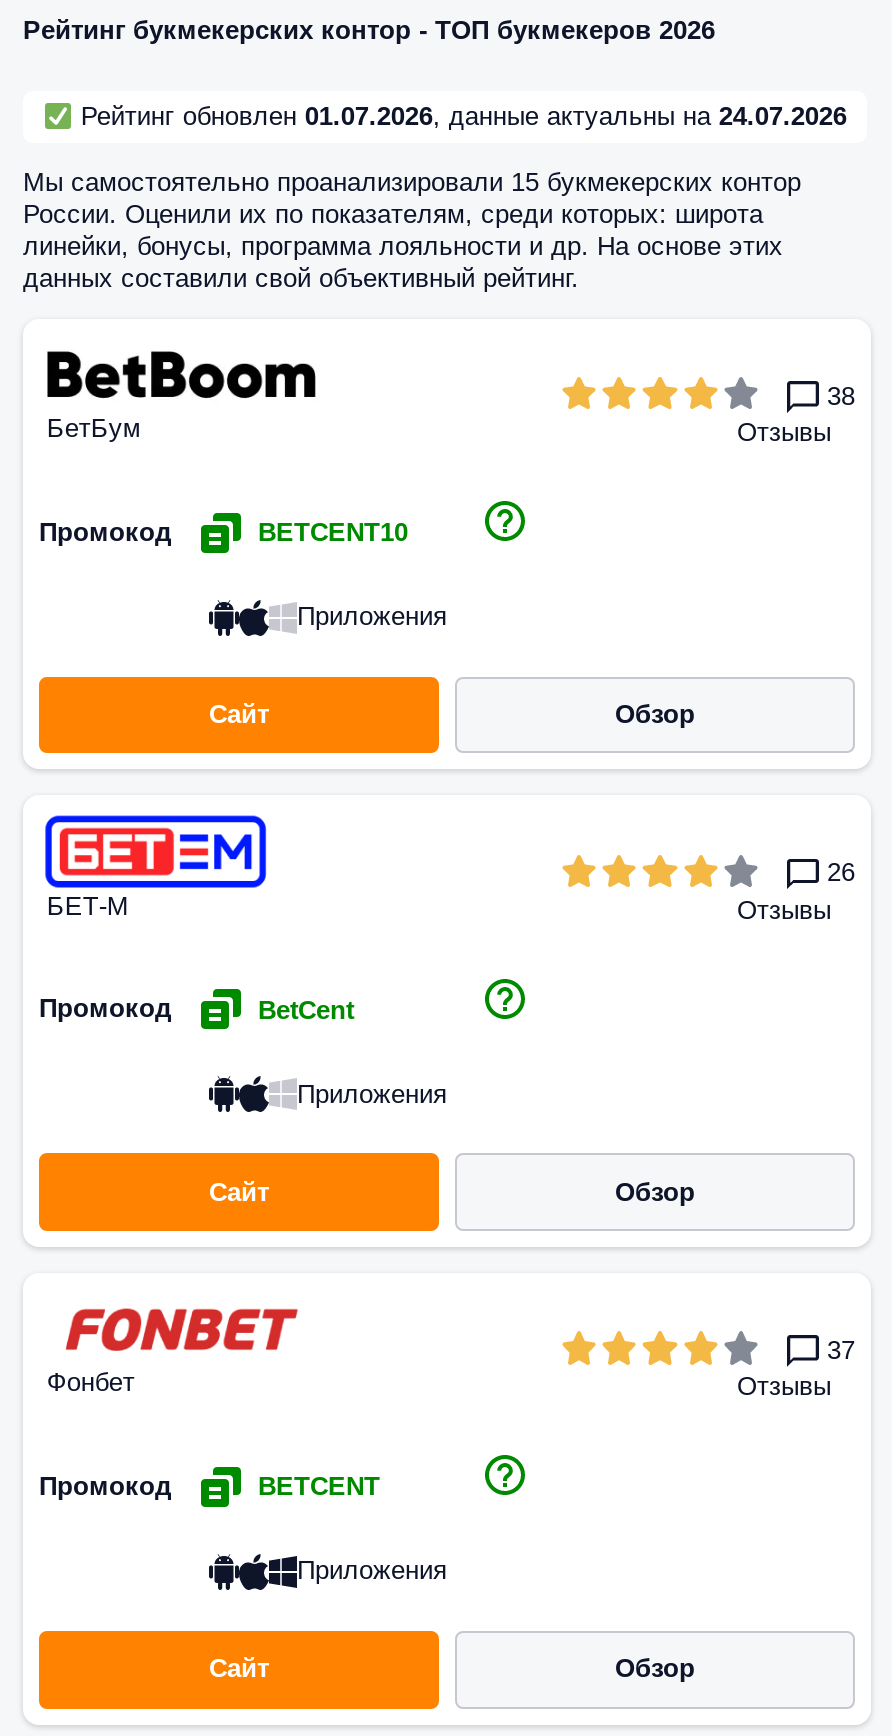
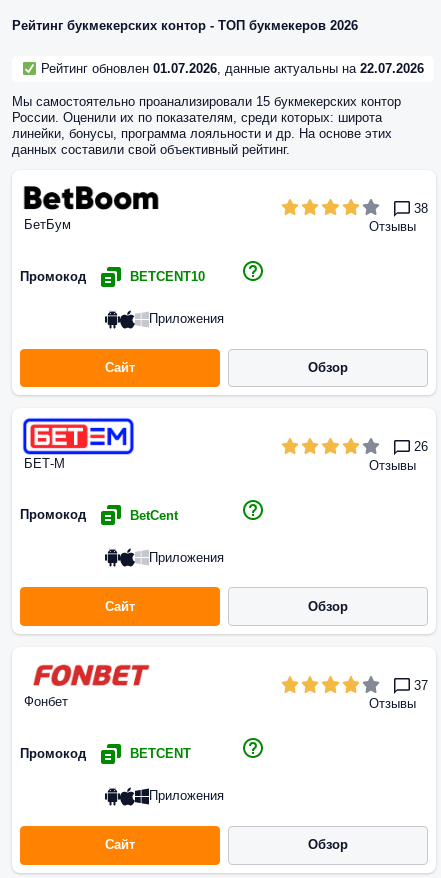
- Рейтинг обновлен 01.07.2026, данные актуальны на 24.07.2026
+ Рейтинг обновлен 01.07.2026, данные актуальны на 22.07.2026
